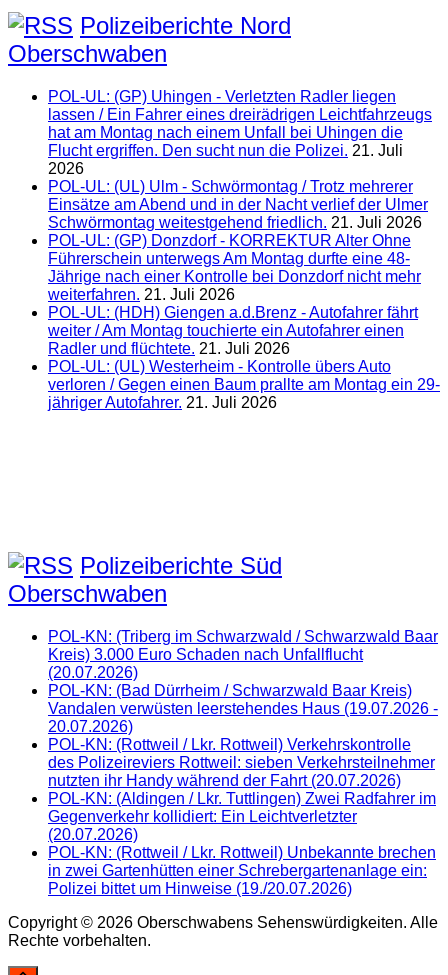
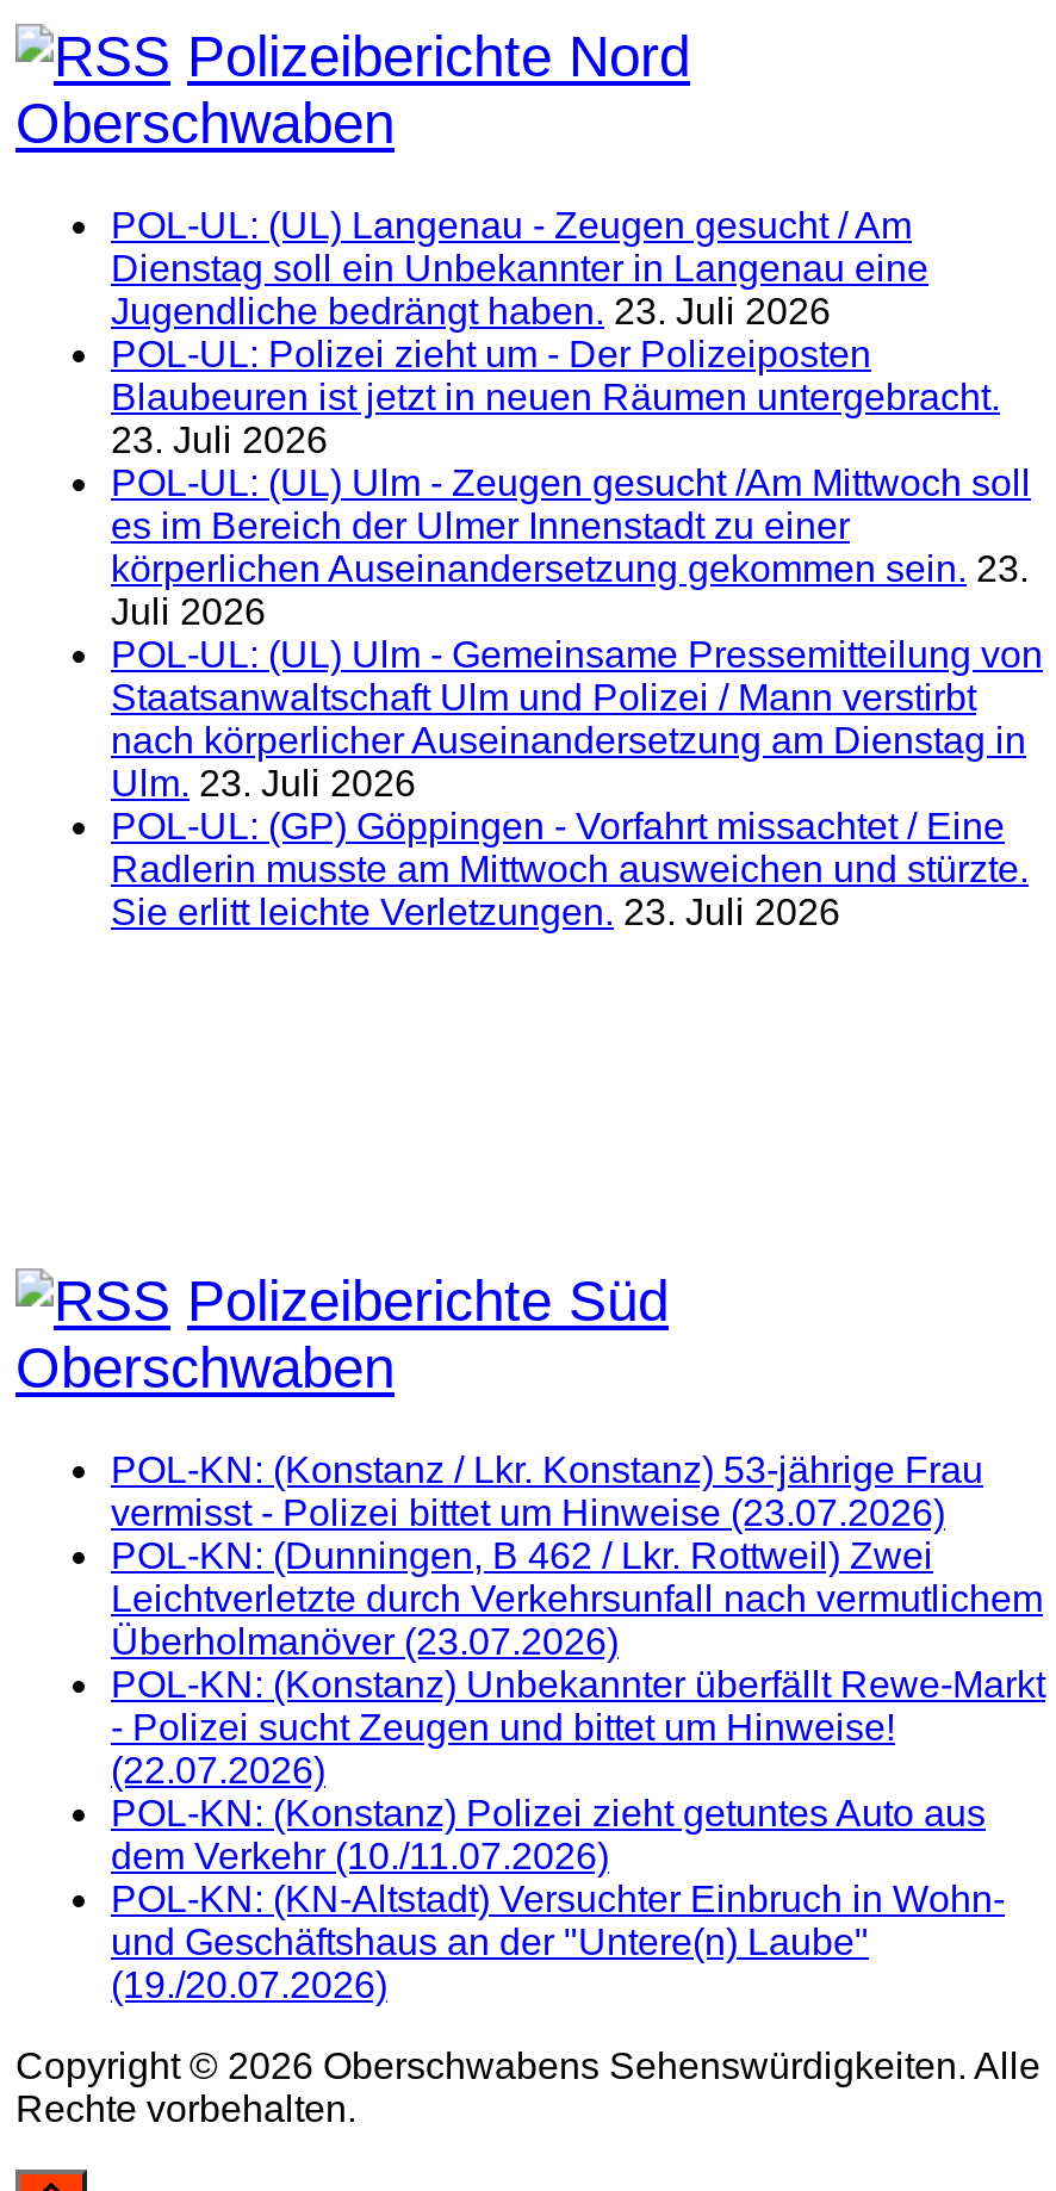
- POL-UL: (GP) Uhingen - Verletzten Radler liegen
- lassen / Ein Fahrer eines dreirädrigen Leichtfahrzeugs
- hat am Montag nach einem Unfall bei Uhingen die
- Flucht ergriffen. Den sucht nun die Polizei. 21. Juli
- 2026
- POL-UL: (UL) Ulm - Schwörmontag / Trotz mehrerer
- Einsätze am Abend und in der Nacht verlief der Ulmer
- Schwörmontag weitestgehend friedlich. 21. Juli 2026
- POL-UL: (GP) Donzdorf - KORREKTUR Alter Ohne
- Führerschein unterwegs Am Montag durfte eine 48-
- Jährige nach einer Kontrolle bei Donzdorf nicht mehr
- weiterfahren. 21. Juli 2026
- POL-UL: (HDH) Giengen a.d.Brenz - Autofahrer fährt
- weiter / Am Montag touchierte ein Autofahrer einen
- Radler und flüchtete. 21. Juli 2026
- POL-UL: (UL) Westerheim - Kontrolle übers Auto
- verloren / Gegen einen Baum prallte am Montag ein 29-
- jähriger Autofahrer. 21. Juli 2026
+ POL-UL: (UL) Langenau - Zeugen gesucht / Am
+ Dienstag soll ein Unbekannter in Langenau eine
+ Jugendliche bedrängt haben. 23. Juli 2026
+ POL-UL: Polizei zieht um - Der Polizeiposten
+ Blaubeuren ist jetzt in neuen Räumen untergebracht.
+ 23. Juli 2026
+ POL-UL: (UL) Ulm - Zeugen gesucht /Am Mittwoch soll
+ es im Bereich der Ulmer Innenstadt zu einer
+ körperlichen Auseinandersetzung gekommen sein. 23.
+ Juli 2026
+ POL-UL: (UL) Ulm - Gemeinsame Pressemitteilung von
+ Staatsanwaltschaft Ulm und Polizei / Mann verstirbt
+ nach körperlicher Auseinandersetzung am Dienstag in
+ Ulm. 23. Juli 2026
+ POL-UL: (GP) Göppingen - Vorfahrt missachtet / Eine
+ Radlerin musste am Mittwoch ausweichen und stürzte.
+ Sie erlitt leichte Verletzungen. 23. Juli 2026

- POL-KN: (Triberg im Schwarzwald / Schwarzwald Baar
- Kreis) 3.000 Euro Schaden nach Unfallflucht
- (20.07.2026)
- POL-KN: (Bad Dürrheim / Schwarzwald Baar Kreis)
- Vandalen verwüsten leerstehendes Haus (19.07.2026 -
- 20.07.2026)
- POL-KN: (Rottweil / Lkr. Rottweil) Verkehrskontrolle
- des Polizeireviers Rottweil: sieben Verkehrsteilnehmer
- nutzten ihr Handy während der Fahrt (20.07.2026)
- POL-KN: (Aldingen / Lkr. Tuttlingen) Zwei Radfahrer im
- Gegenverkehr kollidiert: Ein Leichtverletzter
- (20.07.2026)
- POL-KN: (Rottweil / Lkr. Rottweil) Unbekannte brechen
- in zwei Gartenhütten einer Schrebergartenanlage ein:
- Polizei bittet um Hinweise (19./20.07.2026)
+ POL-KN: (Konstanz / Lkr. Konstanz) 53-jährige Frau
+ vermisst - Polizei bittet um Hinweise (23.07.2026)
+ POL-KN: (Dunningen, B 462 / Lkr. Rottweil) Zwei
+ Leichtverletzte durch Verkehrsunfall nach vermutlichem
+ Überholmanöver (23.07.2026)
+ POL-KN: (Konstanz) Unbekannter überfällt Rewe-Markt
+ - Polizei sucht Zeugen und bittet um Hinweise!
+ (22.07.2026)
+ POL-KN: (Konstanz) Polizei zieht getuntes Auto aus
+ dem Verkehr (10./11.07.2026)
+ POL-KN: (KN-Altstadt) Versuchter Einbruch in Wohn-
+ und Geschäftshaus an der "Untere(n) Laube"
+ (19./20.07.2026)
